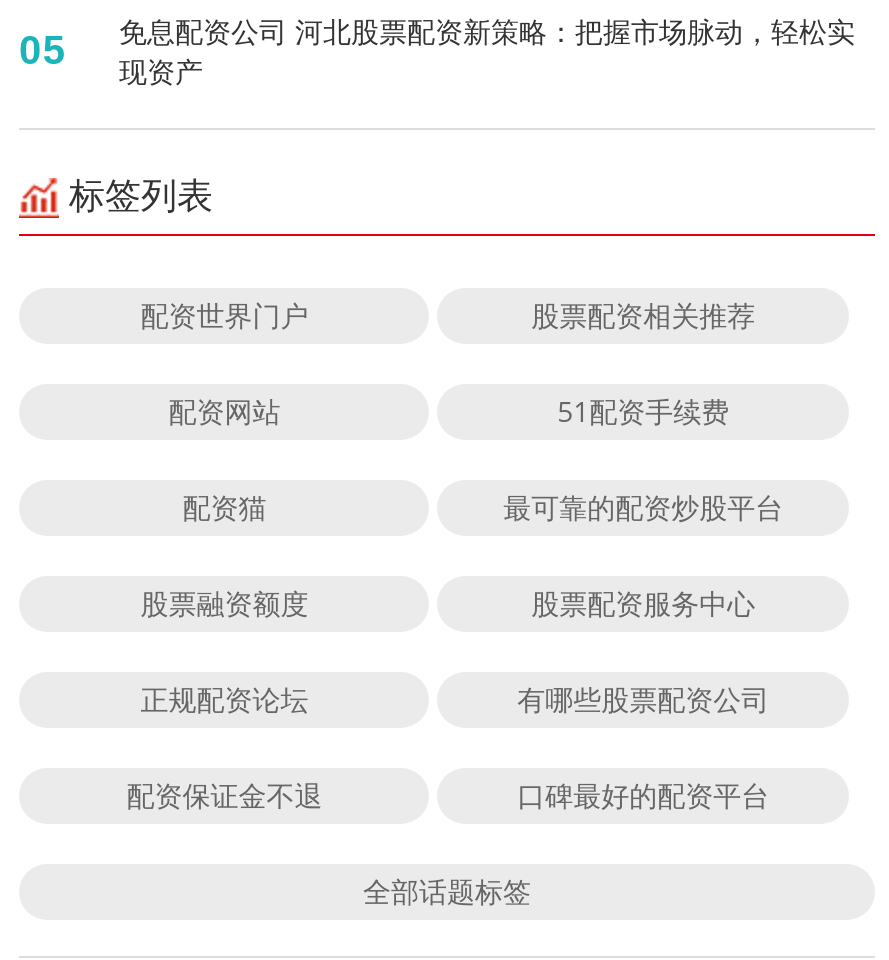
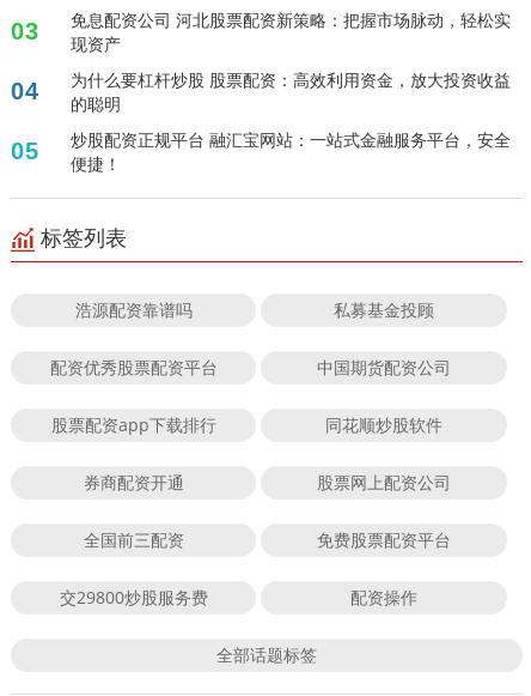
- 05 免息配资公司 河北股票配资新策略：把握市场脉动，轻松实 现资产
+ 03 免息配资公司 河北股票配资新策略：把握市场脉动，轻松实 现资产

+ 04
+ 为什么要杠杆炒股 股票配资：高效利用资金，放大投资收益
+ 的聪明
+ 05
+ 炒股配资正规平台 融汇宝网站：一站式金融服务平台，安全
+ 便捷！

- 配资世界门户
- 股票配资相关推荐
+ 浩源配资靠谱吗
+ 私募基金投顾

- 配资网站
- 51配资手续费
+ 配资优秀股票配资平台
+ 中国期货配资公司

- 配资猫
- 最可靠的配资炒股平台
+ 股票配资app下载排行
+ 同花顺炒股软件

- 股票融资额度
- 股票配资服务中心
+ 券商配资开通
+ 股票网上配资公司

- 正规配资论坛
- 有哪些股票配资公司
+ 全国前三配资
+ 免费股票配资平台

- 配资保证金不退
- 口碑最好的配资平台
+ 交29800炒股服务费
+ 配资操作
